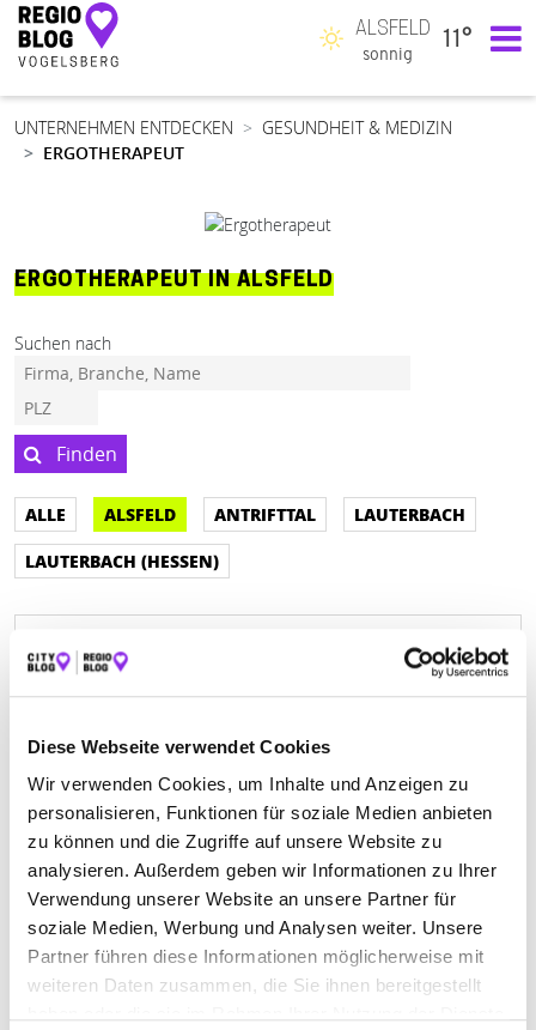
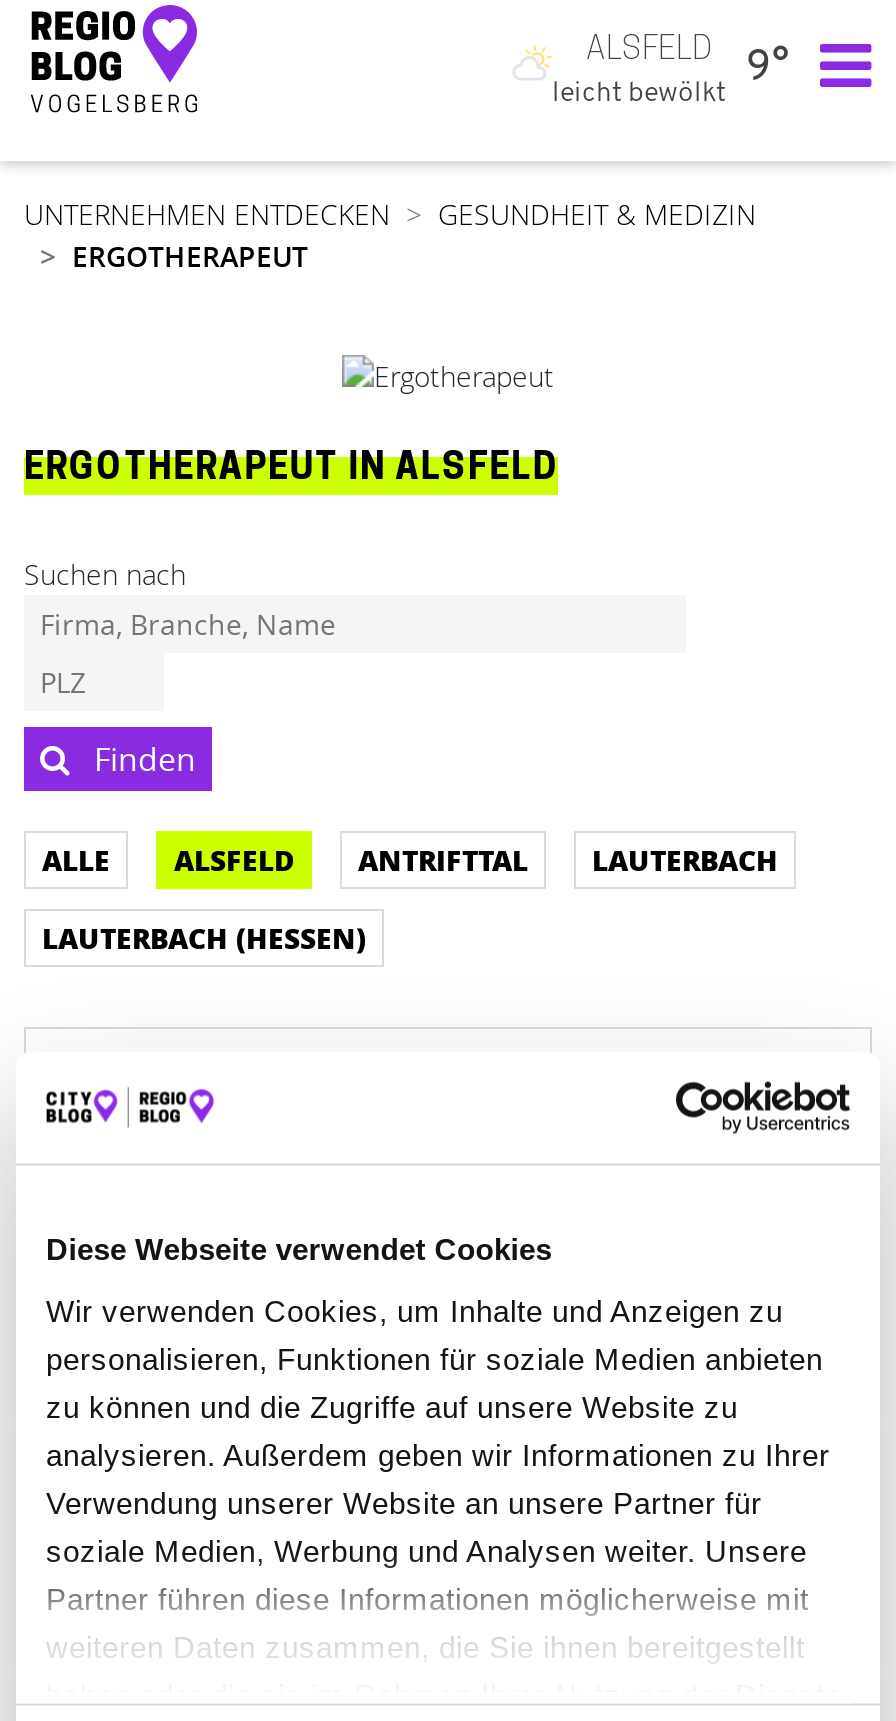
- ALSFELD 11°
+ ALSFELD 9°

- sonnig
+ leicht bewölkt
